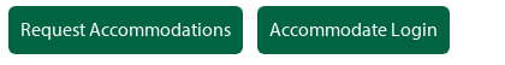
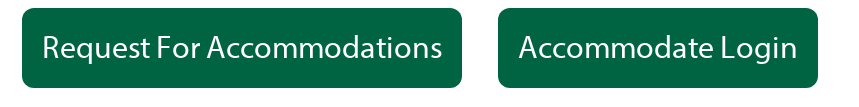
- Request Accommodations
+ Request For Accommodations
